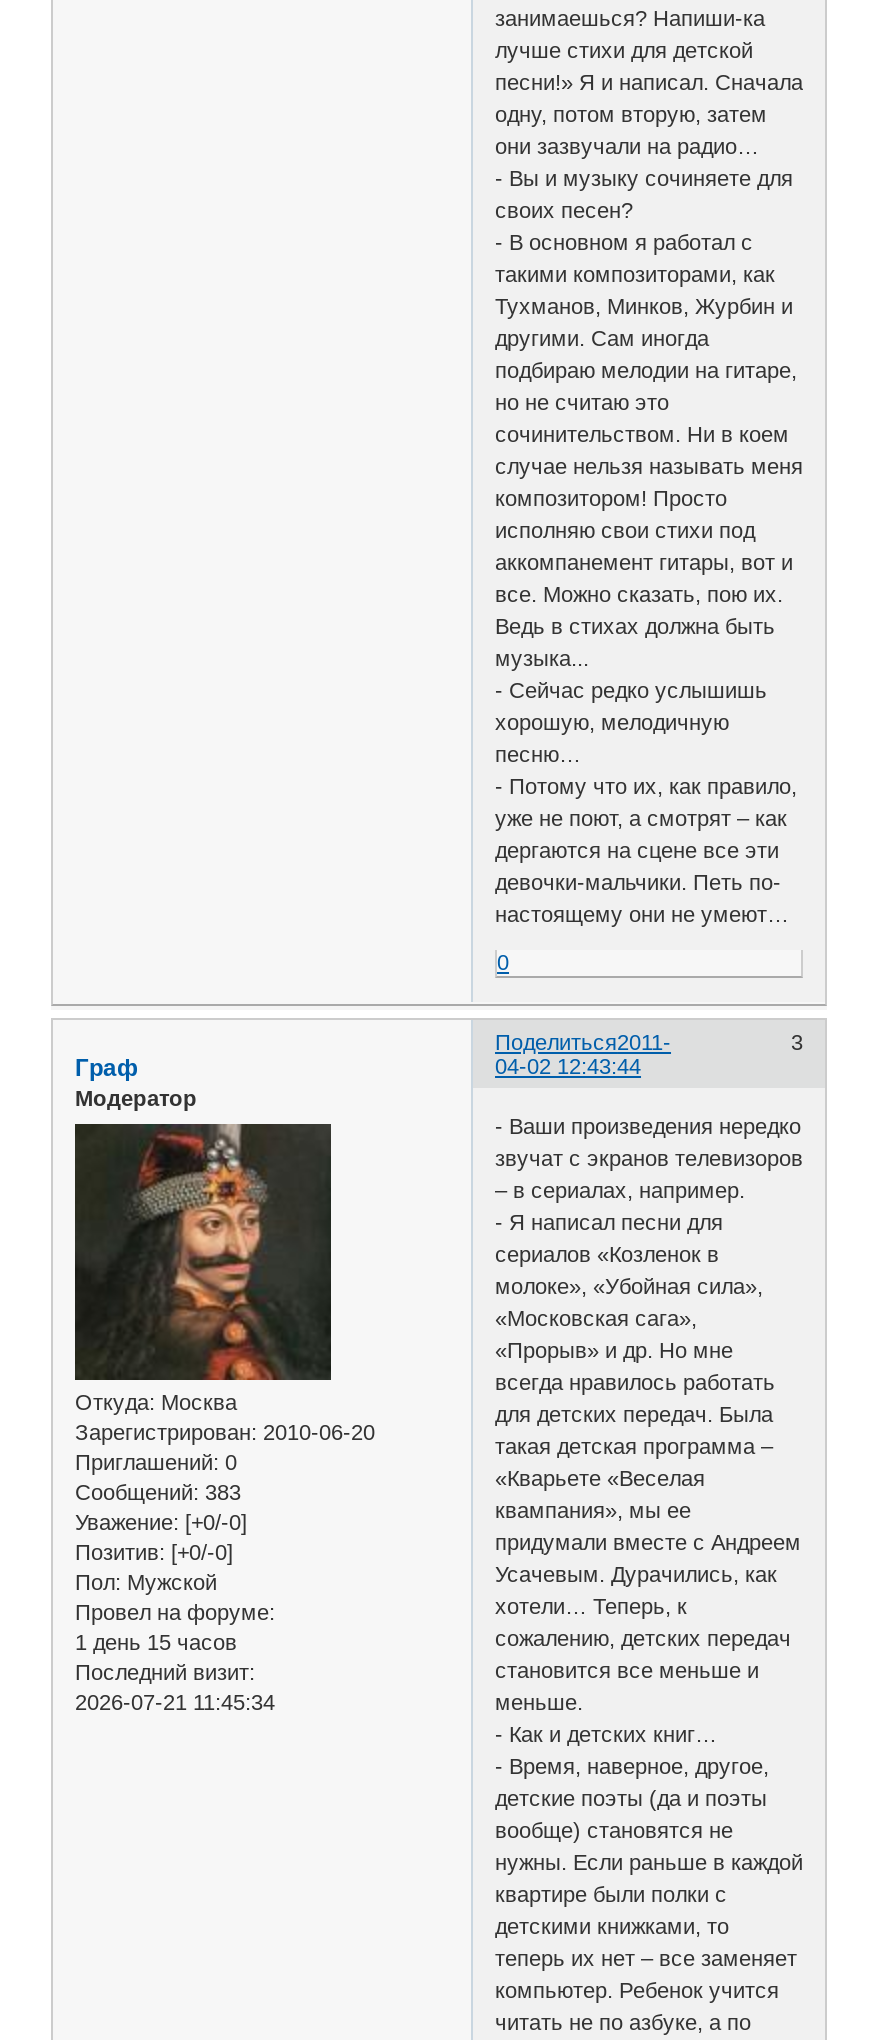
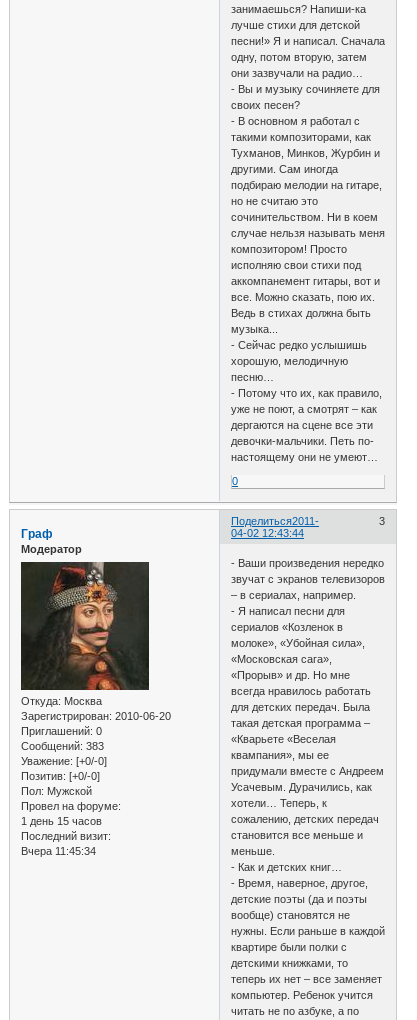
- 2026-07-21 11:45:34
+ Вчера 11:45:34
